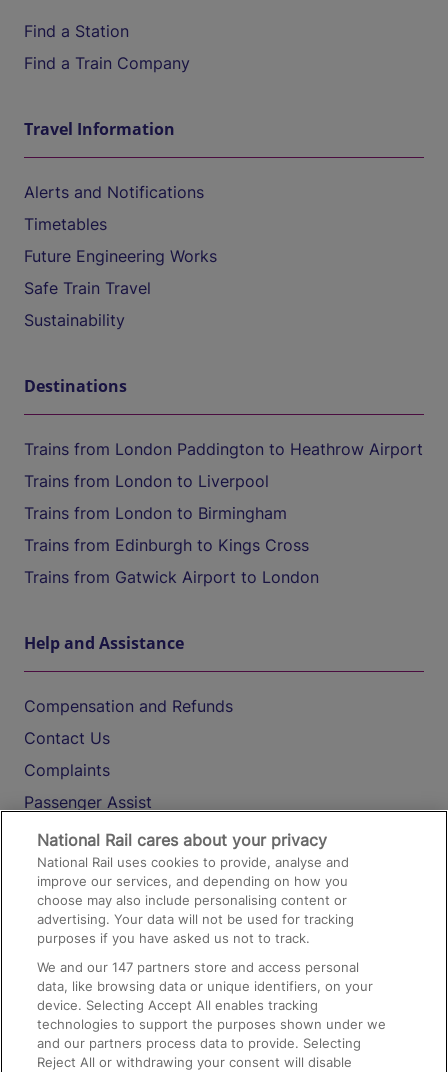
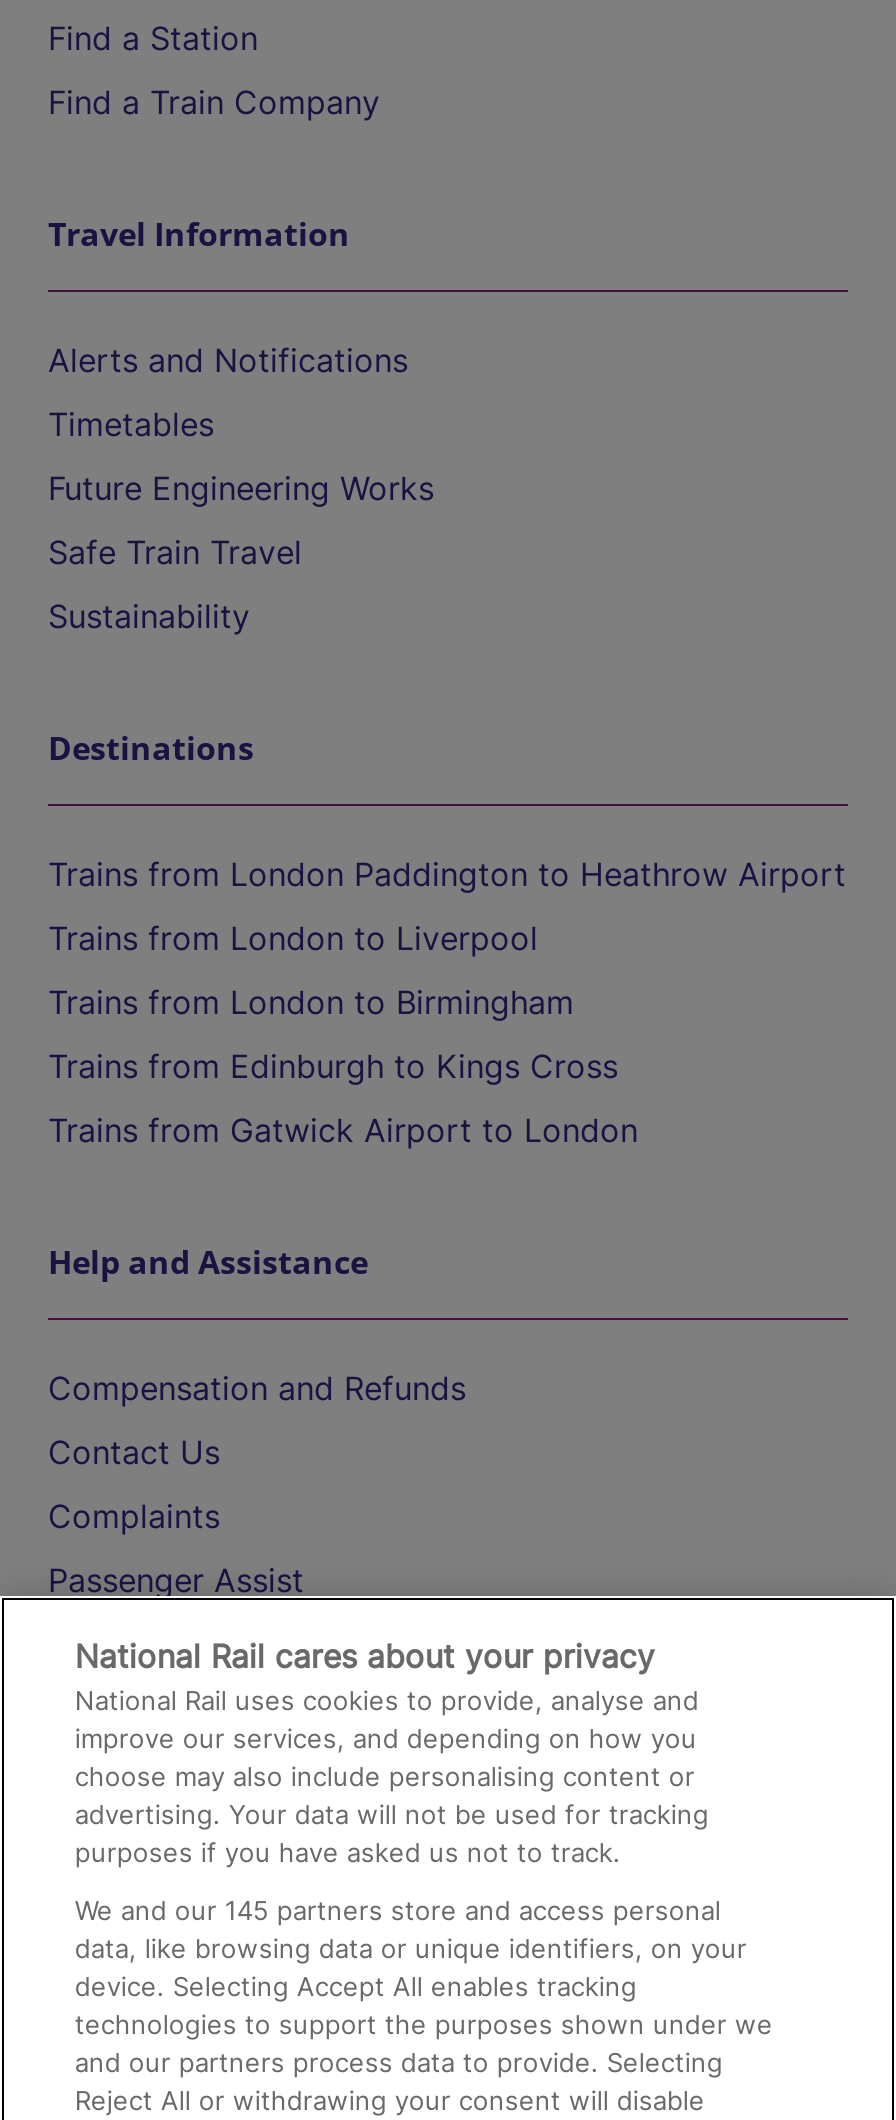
- We and our 147 partners store and access personal
+ We and our 145 partners store and access personal
